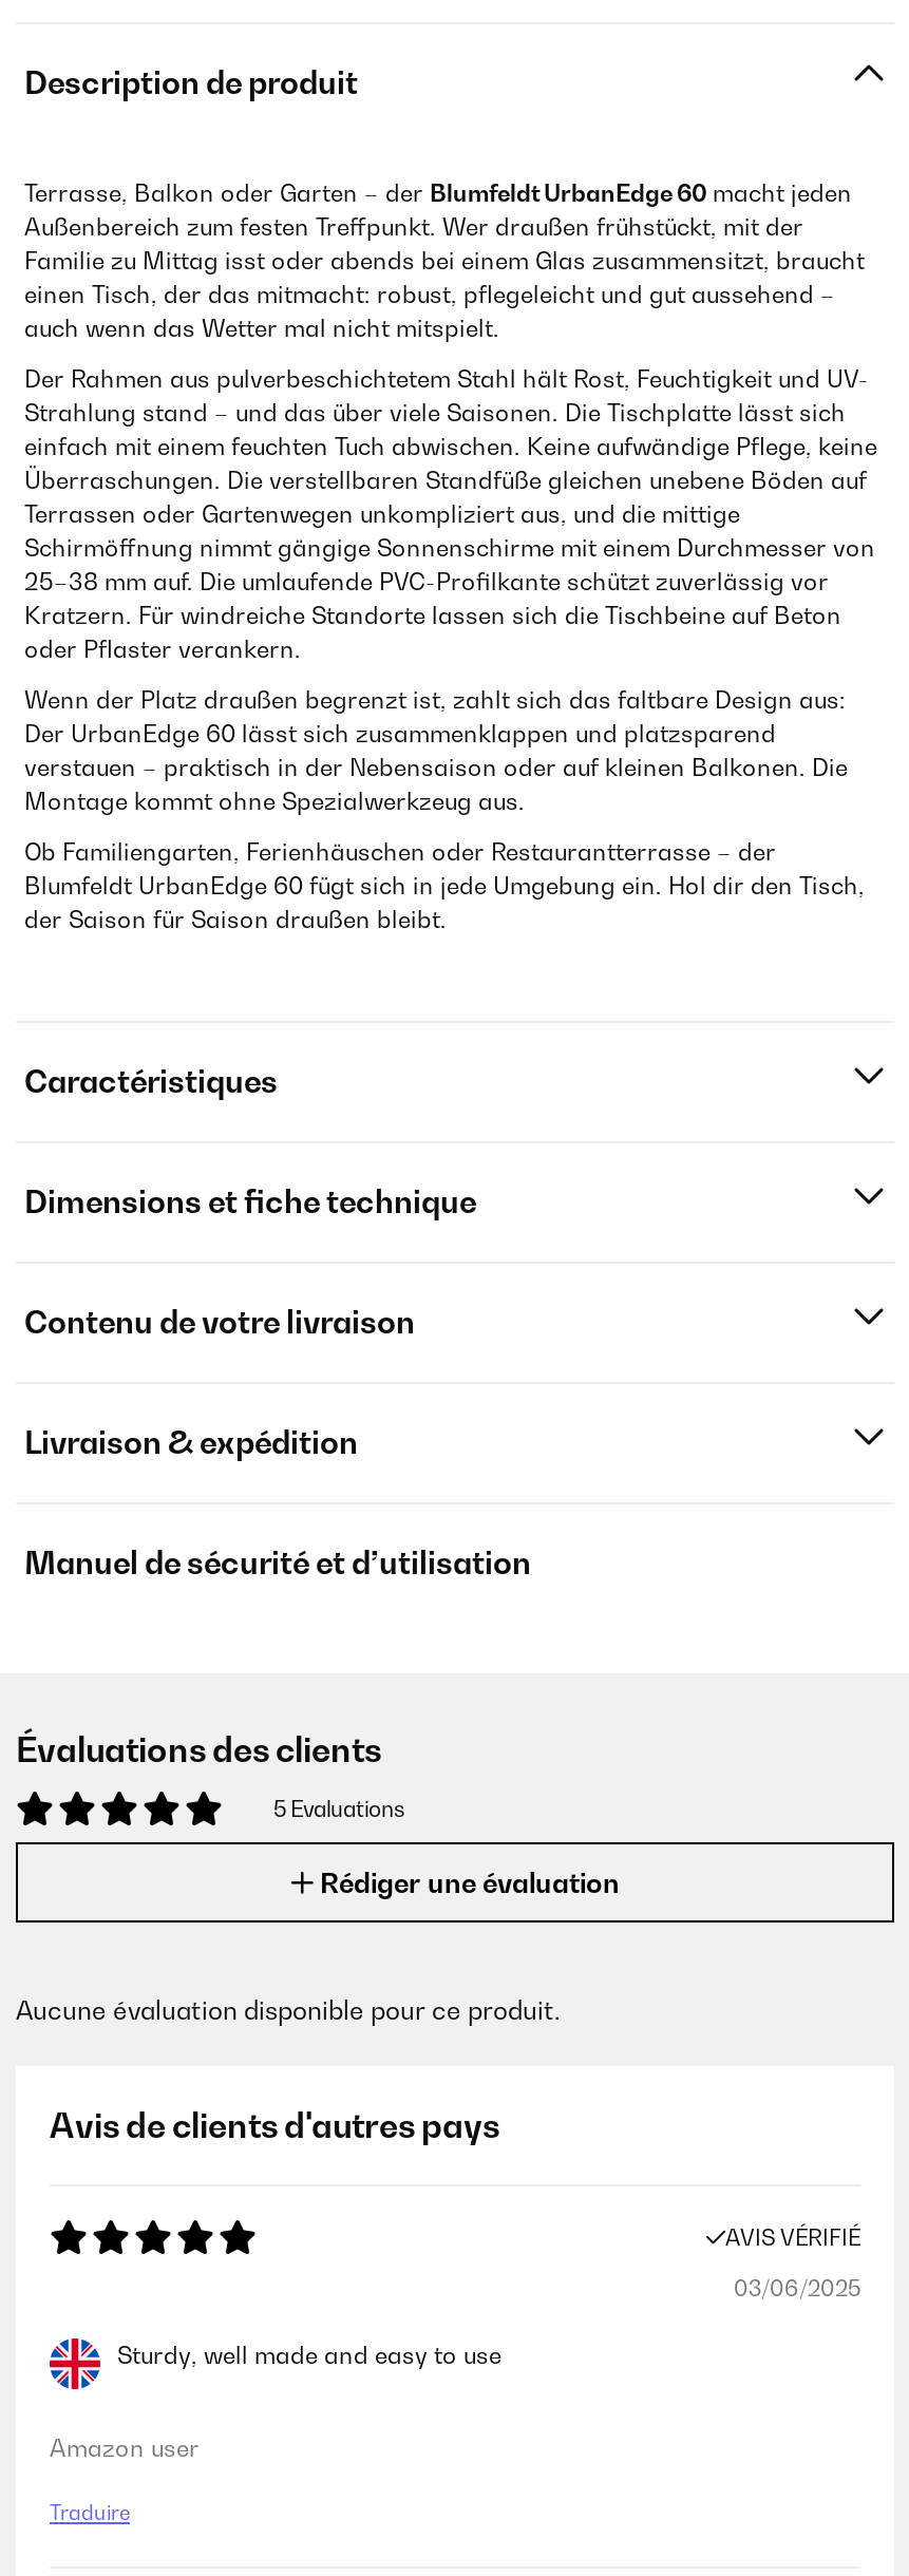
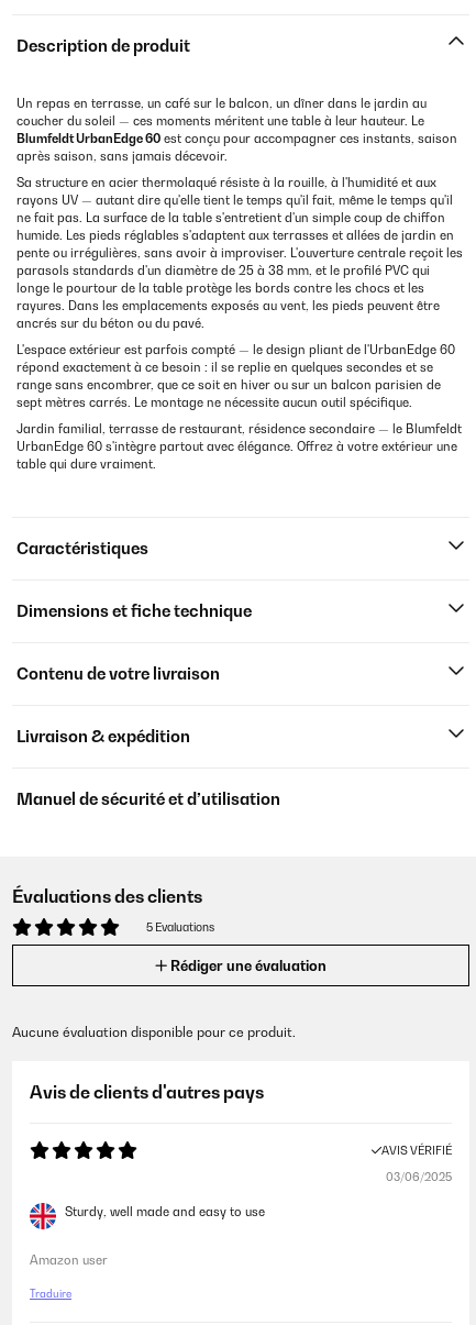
- Terrasse, Balkon oder Garten – der Blumfeldt UrbanEdge 60 macht jeden
- Außenbereich zum festen Treffpunkt. Wer draußen frühstückt, mit der
- Familie zu Mittag isst oder abends bei einem Glas zusammensitzt, braucht
- einen Tisch, der das mitmacht: robust, pflegeleicht und gut aussehend –
- auch wenn das Wetter mal nicht mitspielt.
+ Un repas en terrasse, un café sur le balcon, un dîner dans le jardin au
+ coucher du soleil — ces moments méritent une table à leur hauteur. Le
+ Blumfeldt UrbanEdge 60 est conçu pour accompagner ces instants, saison
+ après saison, sans jamais décevoir.

- Der Rahmen aus pulverbeschichtetem Stahl hält Rost, Feuchtigkeit und UV-
- Strahlung stand – und das über viele Saisonen. Die Tischplatte lässt sich
- einfach mit einem feuchten Tuch abwischen. Keine aufwändige Pflege, keine
- Überraschungen. Die verstellbaren Standfüße gleichen unebene Böden auf
- Terrassen oder Gartenwegen unkompliziert aus, und die mittige
- Schirmöffnung nimmt gängige Sonnenschirme mit einem Durchmesser von
- 25–38 mm auf. Die umlaufende PVC-Profilkante schützt zuverlässig vor
- Kratzern. Für windreiche Standorte lassen sich die Tischbeine auf Beton
- oder Pflaster verankern.
+ Sa structure en acier thermolaqué résiste à la rouille, à l'humidité et aux
+ rayons UV — autant dire qu'elle tient le temps qu'il fait, même le temps qu'il
+ ne fait pas. La surface de la table s'entretient d'un simple coup de chiffon
+ humide. Les pieds réglables s'adaptent aux terrasses et allées de jardin en
+ pente ou irrégulières, sans avoir à improviser. L'ouverture centrale reçoit les
+ parasols standards d'un diamètre de 25 à 38 mm, et le profilé PVC qui
+ longe le pourtour de la table protège les bords contre les chocs et les
+ rayures. Dans les emplacements exposés au vent, les pieds peuvent être
+ ancrés sur du béton ou du pavé.

- Wenn der Platz draußen begrenzt ist, zahlt sich das faltbare Design aus:
- Der UrbanEdge 60 lässt sich zusammenklappen und platzsparend
- verstauen – praktisch in der Nebensaison oder auf kleinen Balkonen. Die
- Montage kommt ohne Spezialwerkzeug aus.
+ L'espace extérieur est parfois compté — le design pliant de l'UrbanEdge 60
+ répond exactement à ce besoin : il se replie en quelques secondes et se
+ range sans encombrer, que ce soit en hiver ou sur un balcon parisien de
+ sept mètres carrés. Le montage ne nécessite aucun outil spécifique.

- Ob Familiengarten, Ferienhäuschen oder Restaurantterrasse – der
- Blumfeldt UrbanEdge 60 fügt sich in jede Umgebung ein. Hol dir den Tisch,
- der Saison für Saison draußen bleibt.
+ Jardin familial, terrasse de restaurant, résidence secondaire — le Blumfeldt
+ UrbanEdge 60 s'intègre partout avec élégance. Offrez à votre extérieur une
+ table qui dure vraiment.
